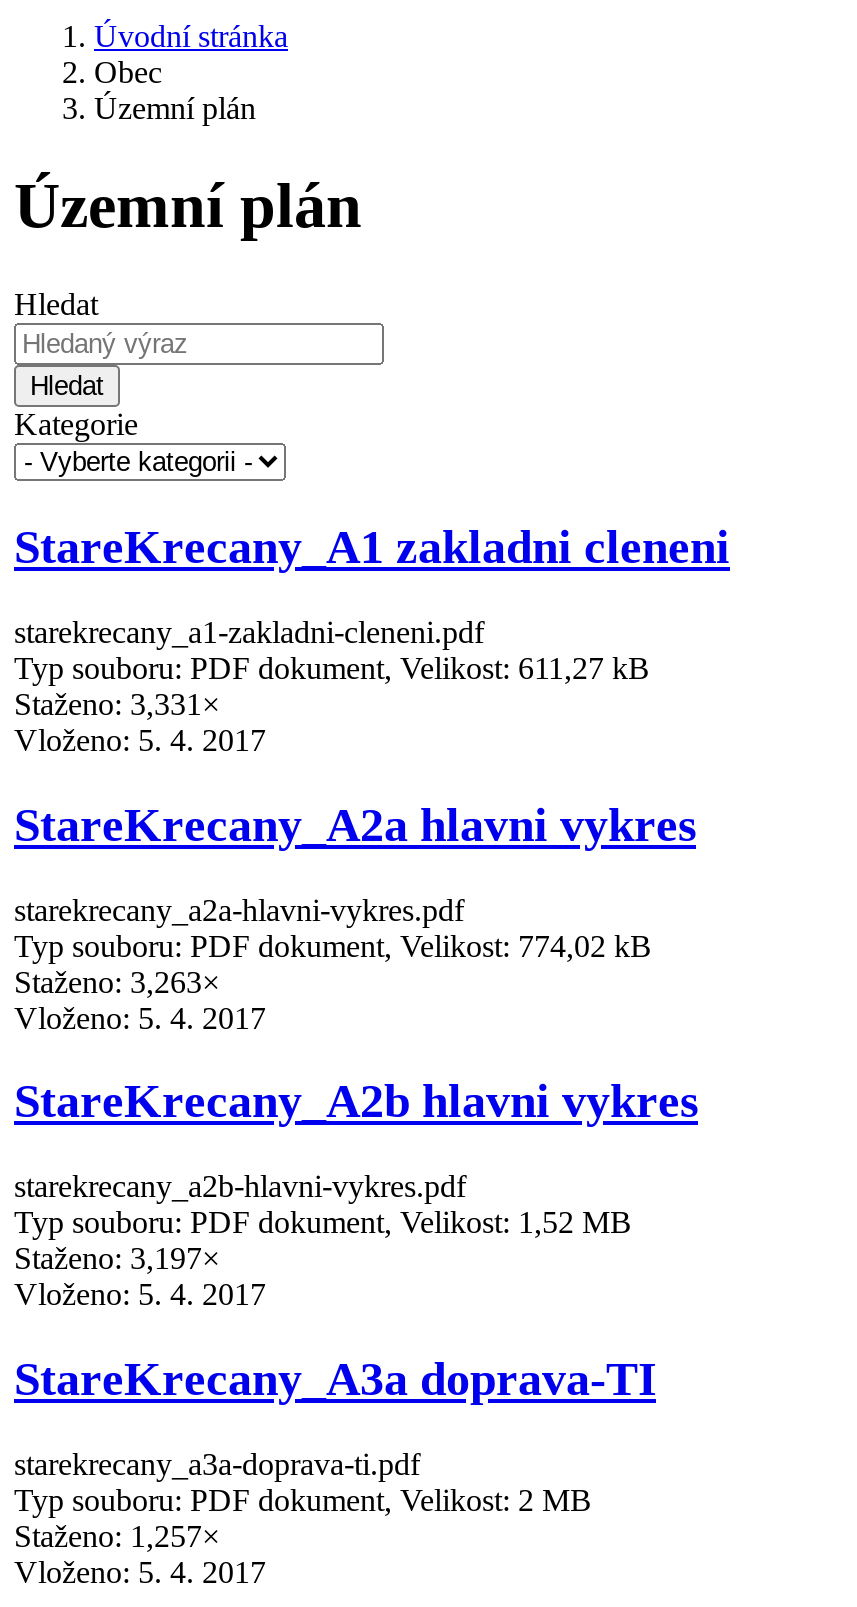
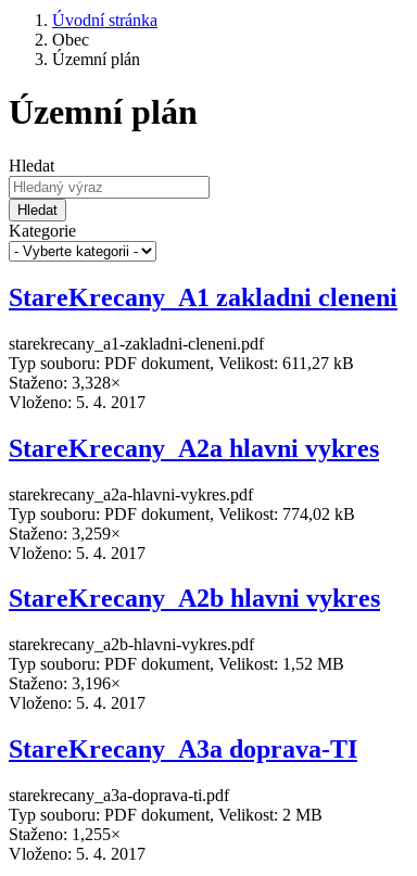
- Staženo: 3,331×
+ Staženo: 3,328×

- Staženo: 3,263×
+ Staženo: 3,259×

- Staženo: 3,197×
+ Staženo: 3,196×

- Staženo: 1,257×
+ Staženo: 1,255×
